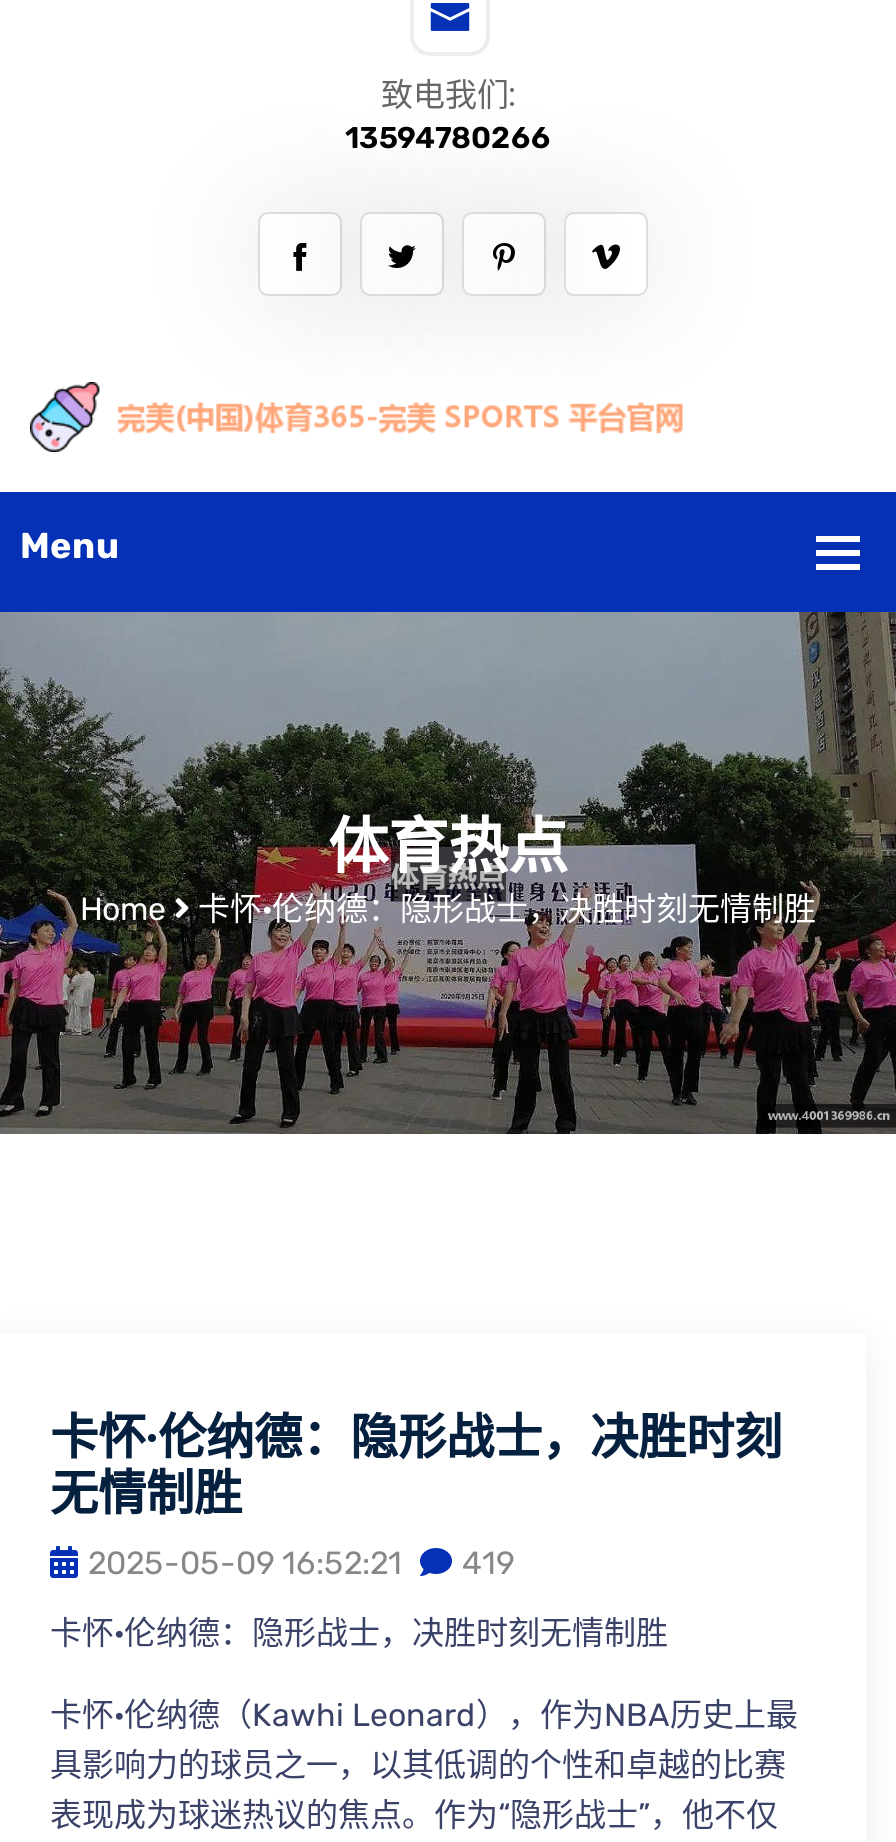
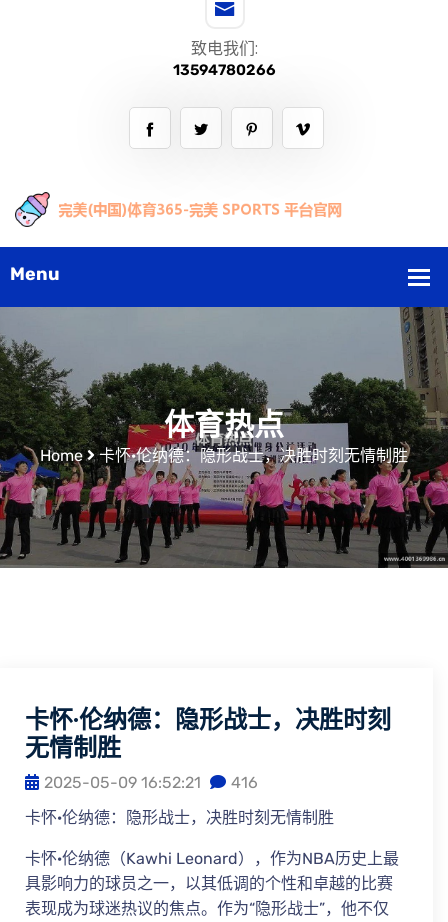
- 2025-05-09 16:52:21 419
+ 2025-05-09 16:52:21 416
